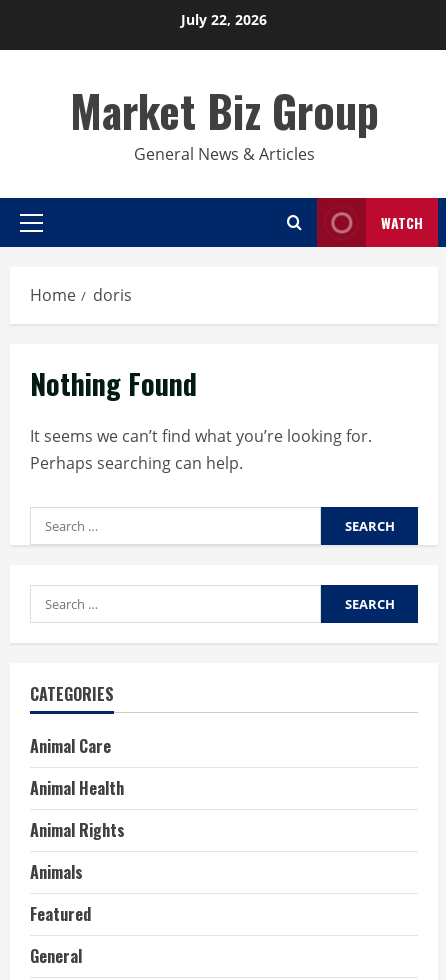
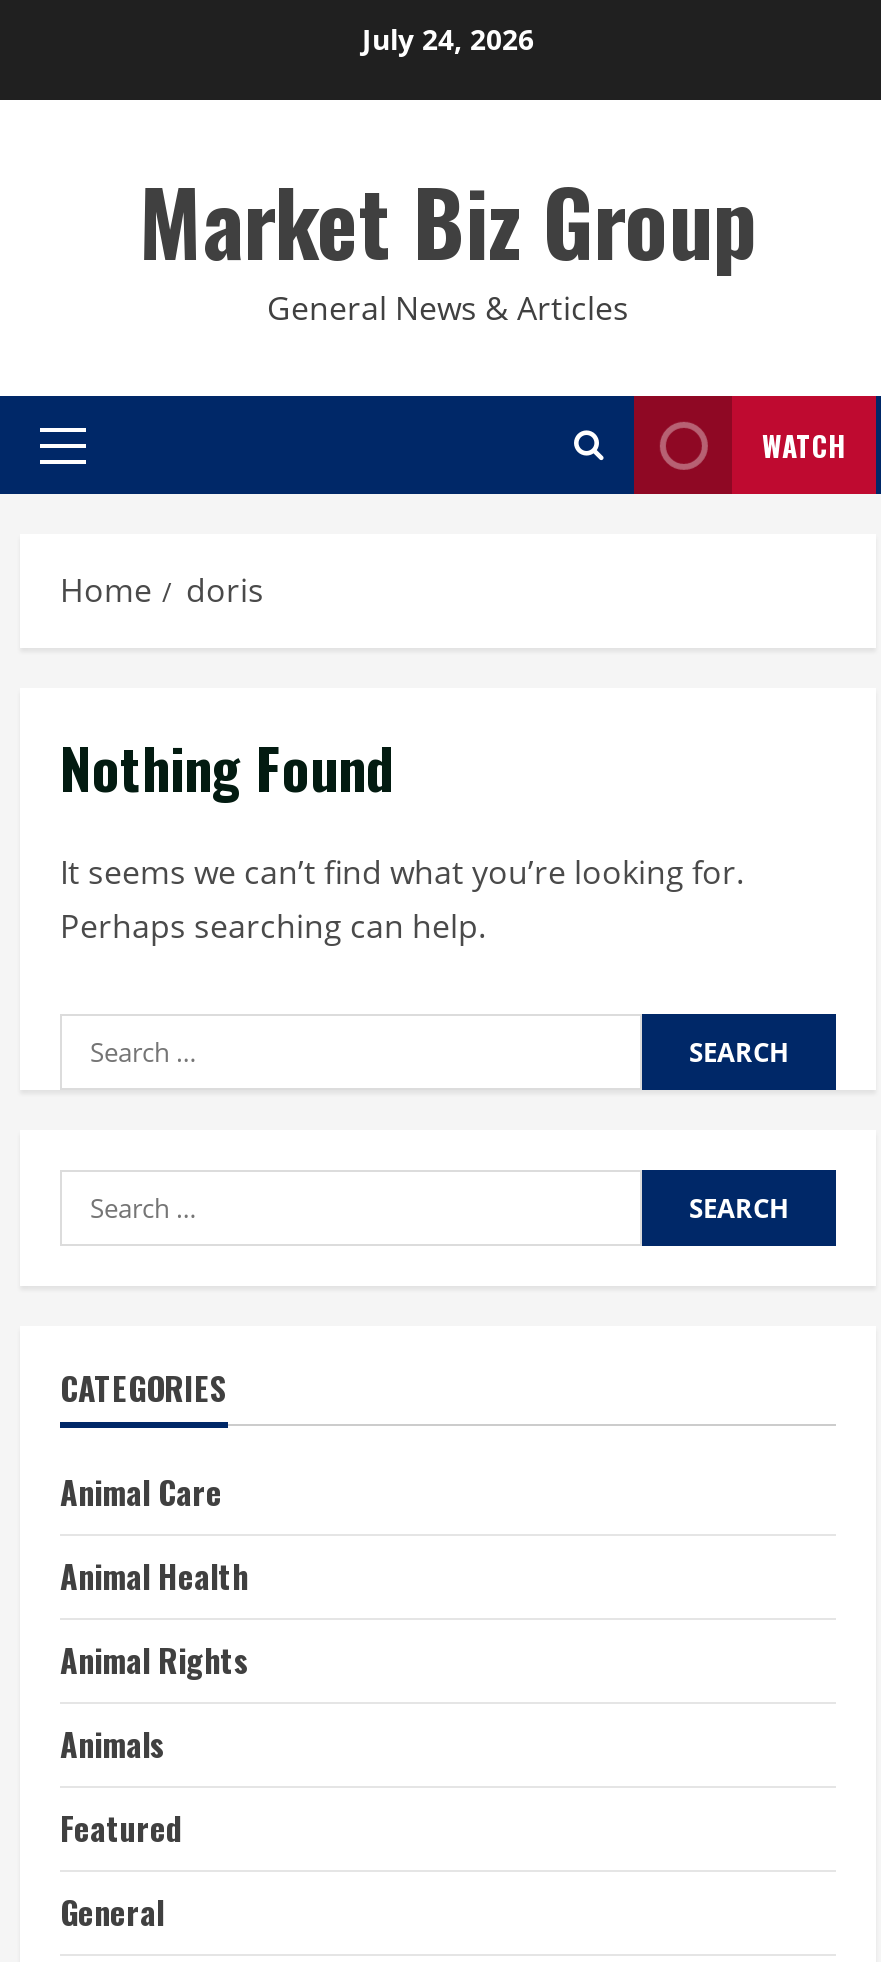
- July 22, 2026
+ July 24, 2026
